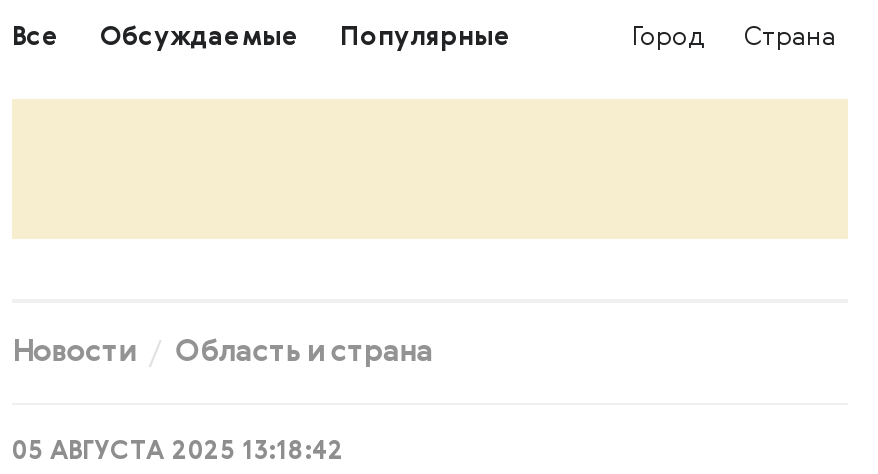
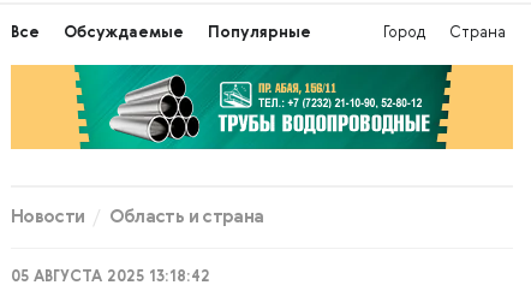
+ [image]
